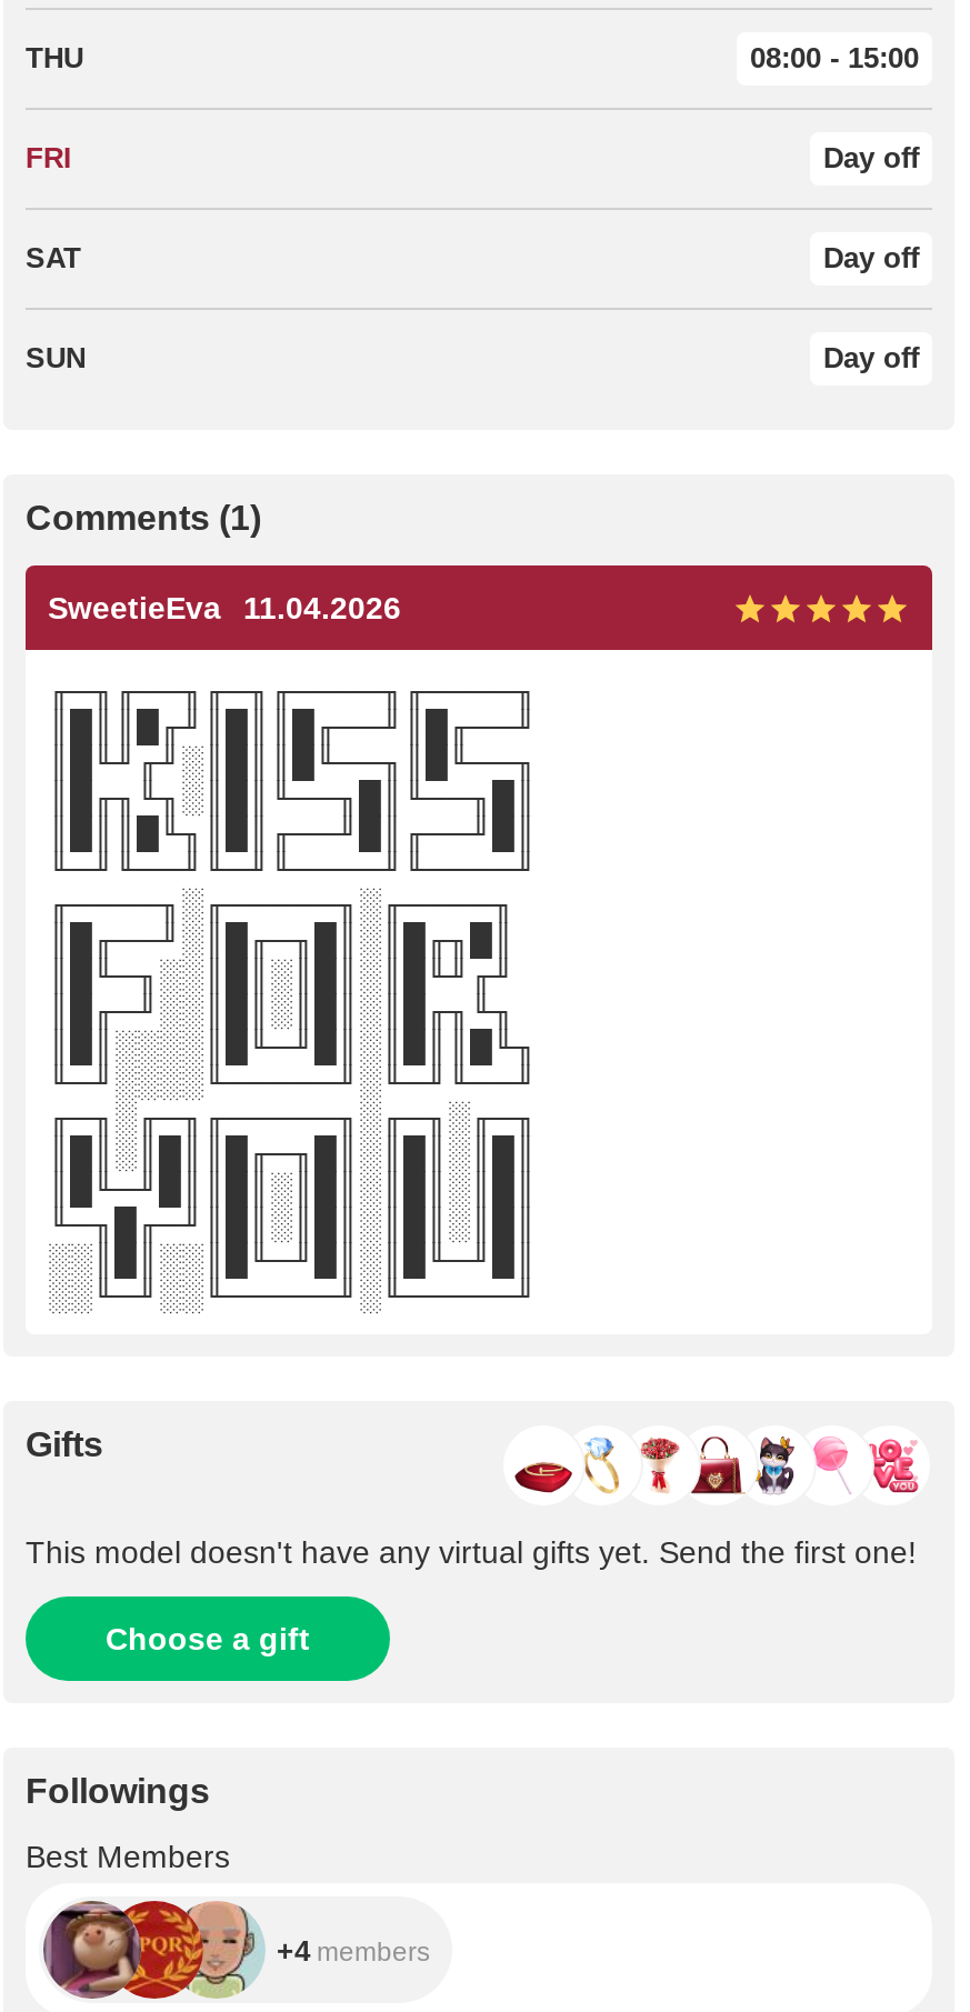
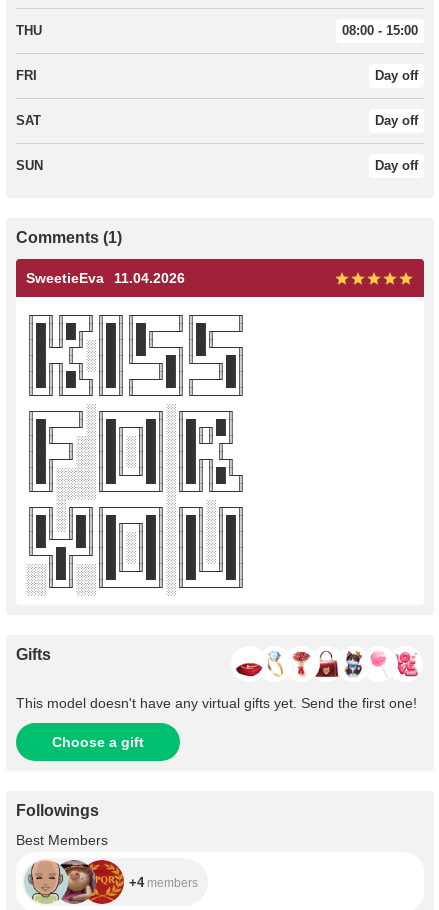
- [image]
+ [image]
